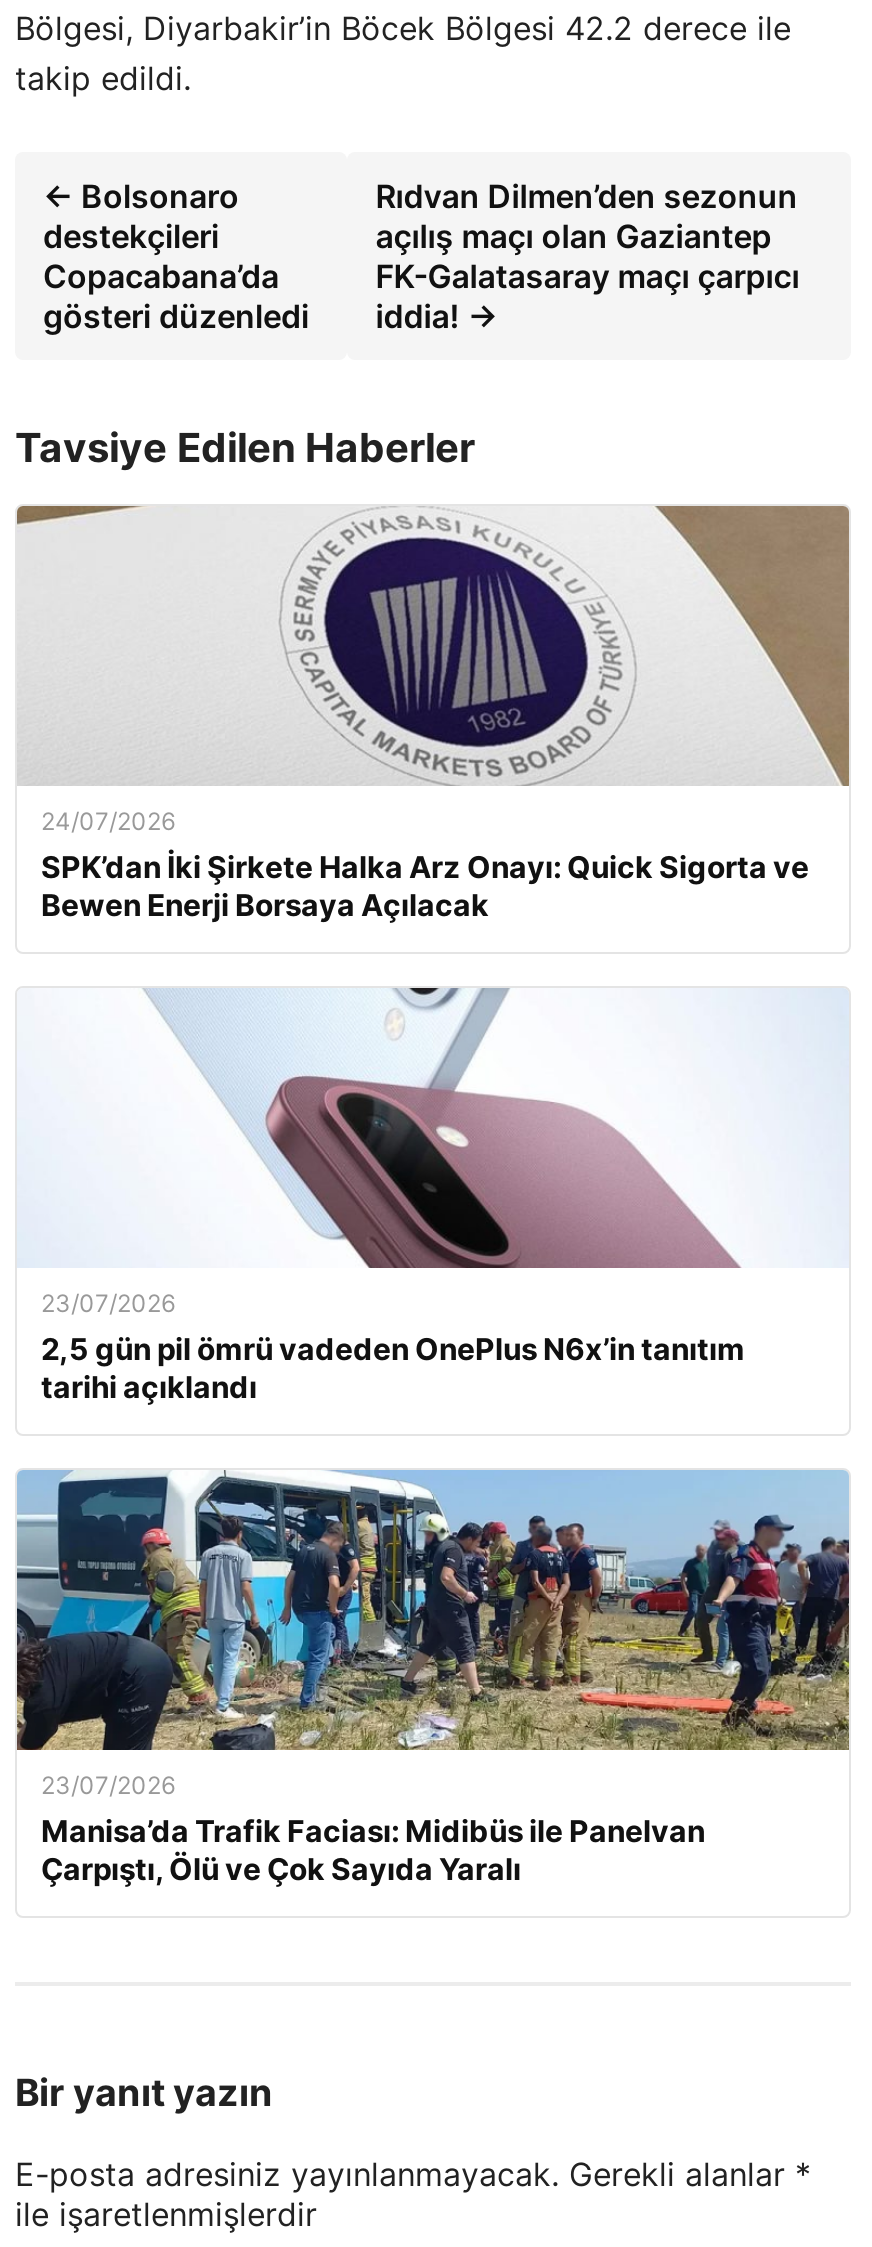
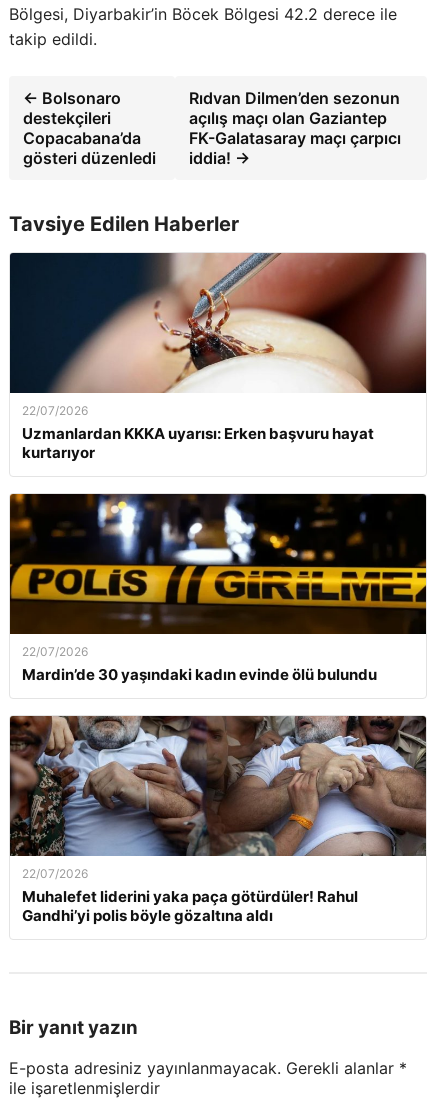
- [image]
- 24/07/2026
- SPK’dan İki Şirkete Halka Arz Onayı: Quick Sigorta ve
- Bewen Enerji Borsaya Açılacak
+ [image]
+ 22/07/2026
+ Uzmanlardan KKKA uyarısı: Erken başvuru hayat
+ kurtarıyor

- [image]
- 23/07/2026
- 2,5 gün pil ömrü vadeden OnePlus N6x’in tanıtım
- tarihi açıklandı
+ [image]
+ 22/07/2026
+ Mardin’de 30 yaşındaki kadın evinde ölü bulundu

- [image]
- 23/07/2026
- Manisa’da Trafik Faciası: Midibüs ile Panelvan
- Çarpıştı, Ölü ve Çok Sayıda Yaralı
+ [image]
+ 22/07/2026
+ Muhalefet liderini yaka paça götürdüler! Rahul
+ Gandhi’yi polis böyle gözaltına aldı
